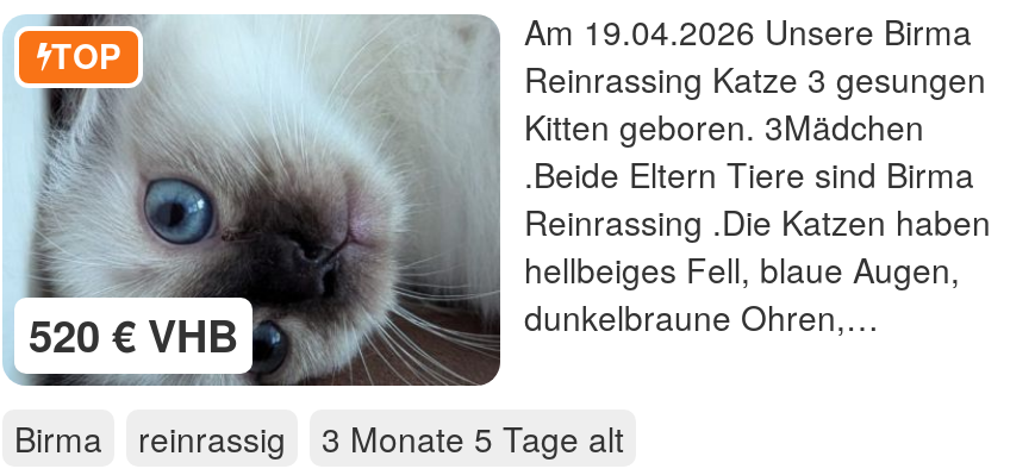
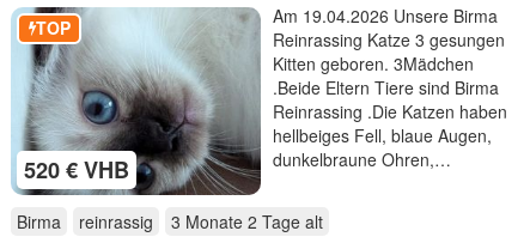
- 3 Monate 5 Tage alt
+ 3 Monate 2 Tage alt
